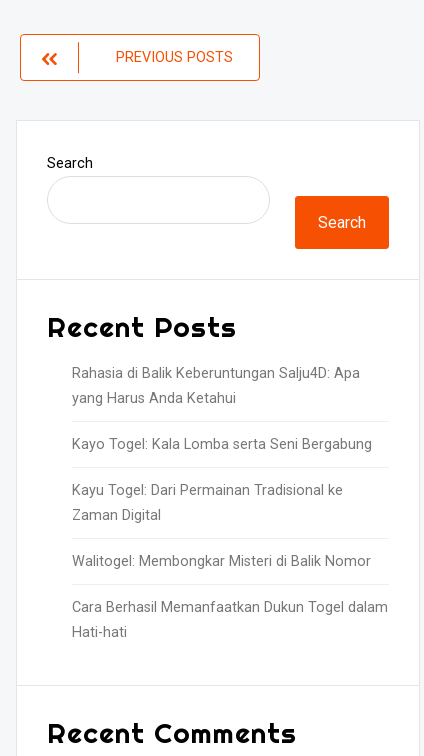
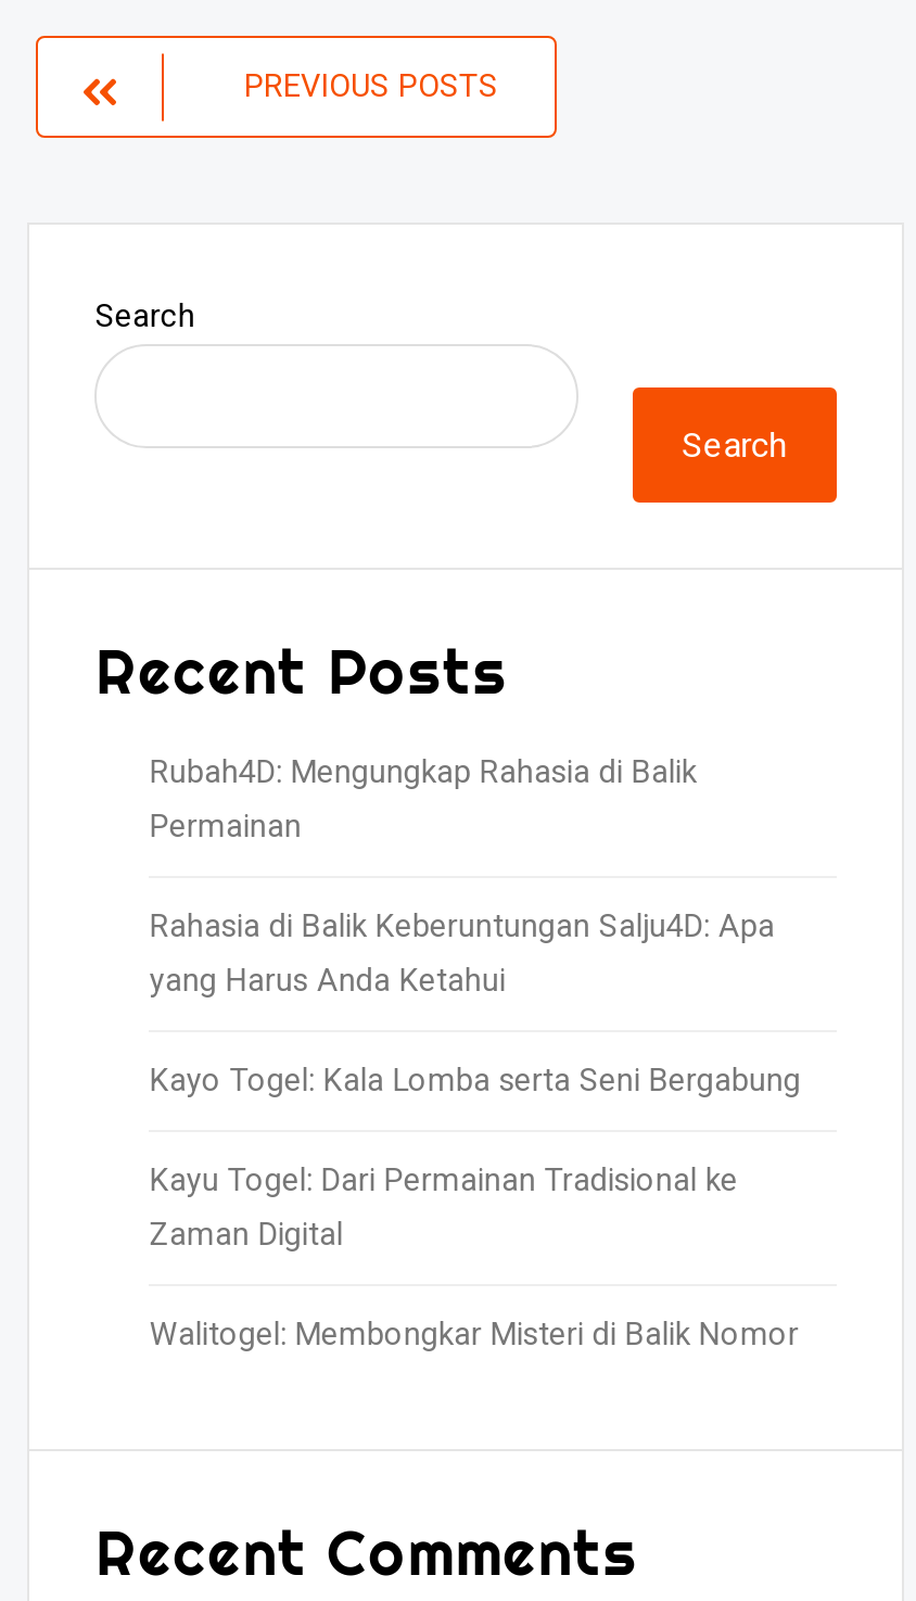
+ Rubah4D: Mengungkap Rahasia di Balik
+ Permainan

moved down: Rahasia di Balik Keberuntungan Salju4D: Apa | yang Harus Anda Ketahui | Kayo Togel: Kala Lomba serta Seni Bergabung | Kayu Togel: Dari Permainan Tradisional ke | Zaman Digital | Walitogel: Membongkar Misteri di Balik Nomor

- Cara Berhasil Memanfaatkan Dukun Togel dalam
- Hati-hati
